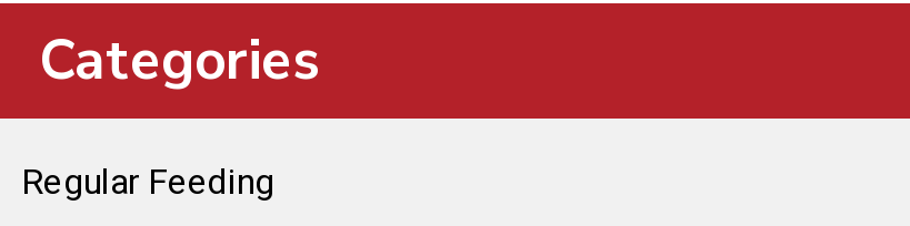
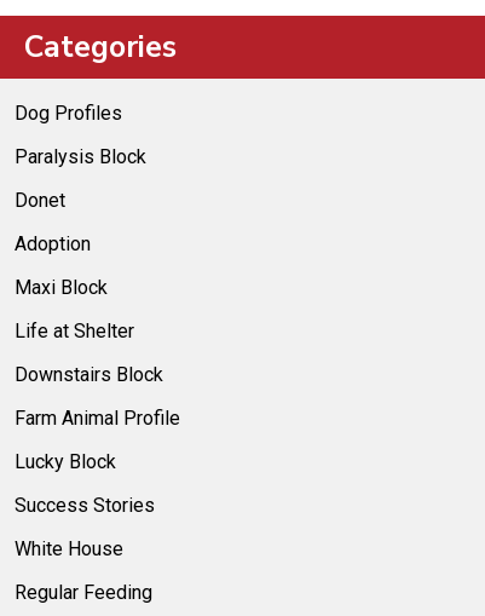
+ Dog Profiles
+ Paralysis Block
+ Donet
+ Adoption
+ Maxi Block
+ Life at Shelter
+ Downstairs Block
+ Farm Animal Profile
+ Lucky Block
+ Success Stories
+ White House
